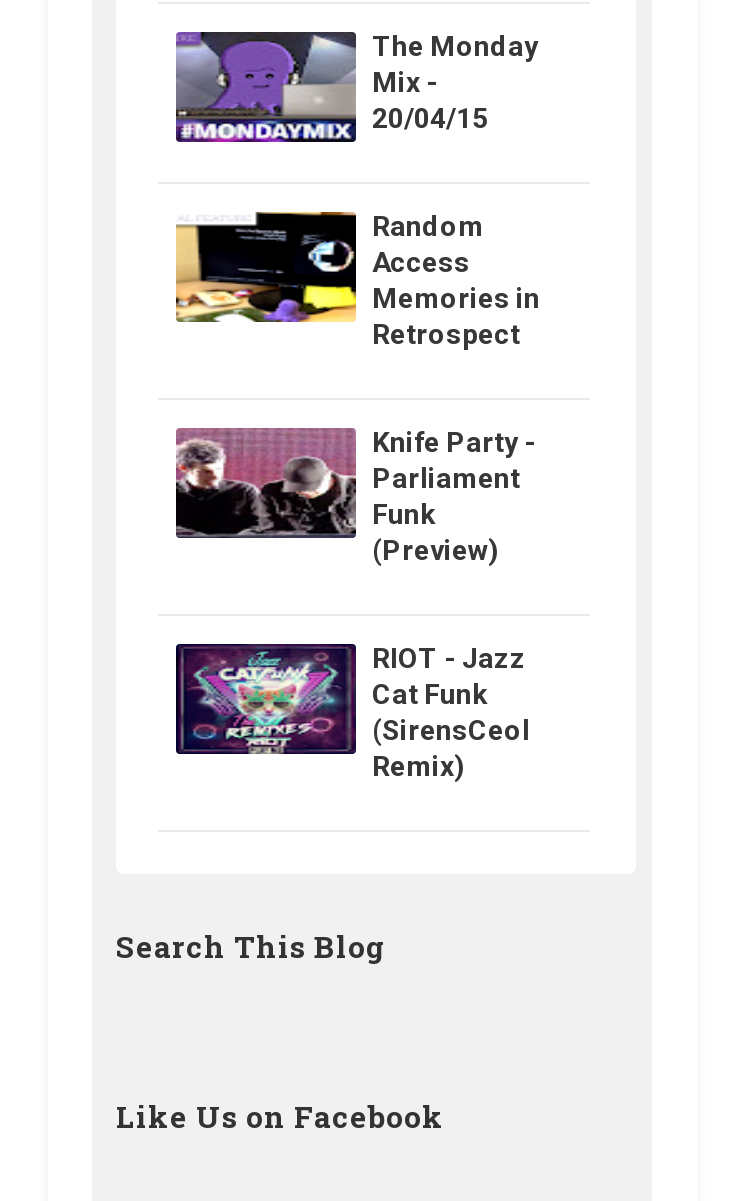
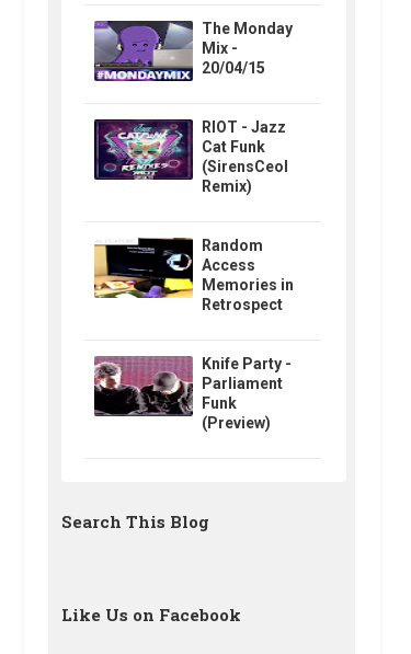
moved down: [image] | Random | Access | ... | Funk | (Preview)

moved up: [image] | RIOT - Jazz | Cat Funk | (SirensCeol | Remix)
